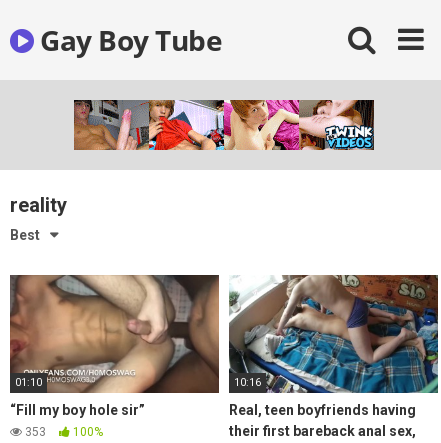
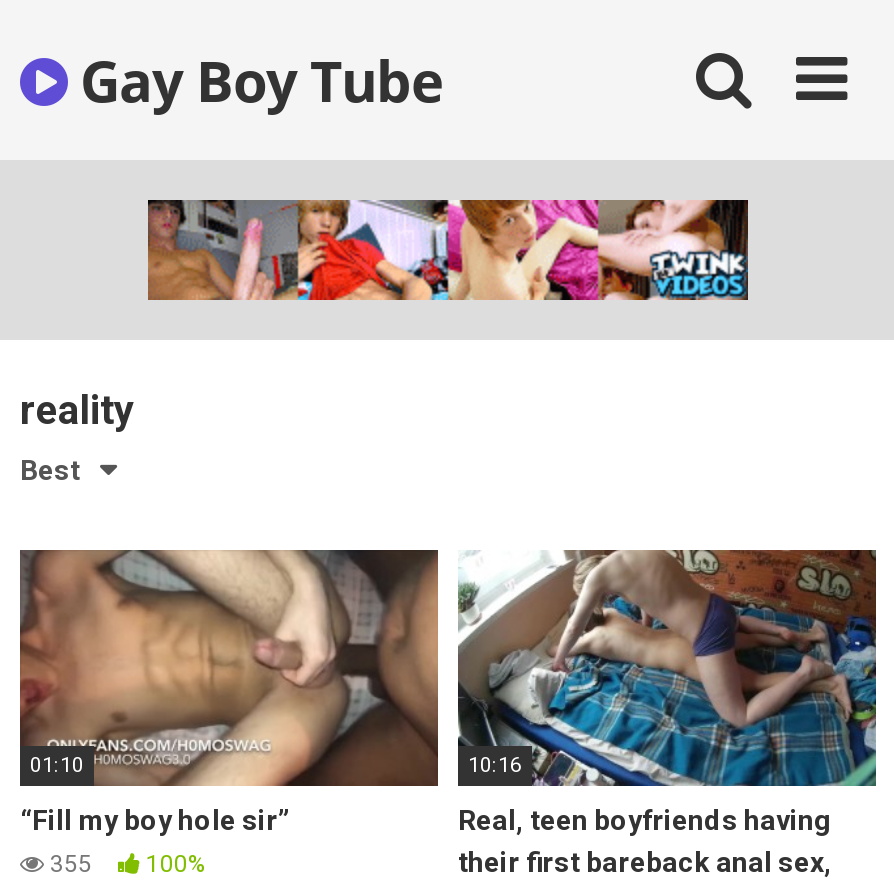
- 353 100%
+ 355 100%
